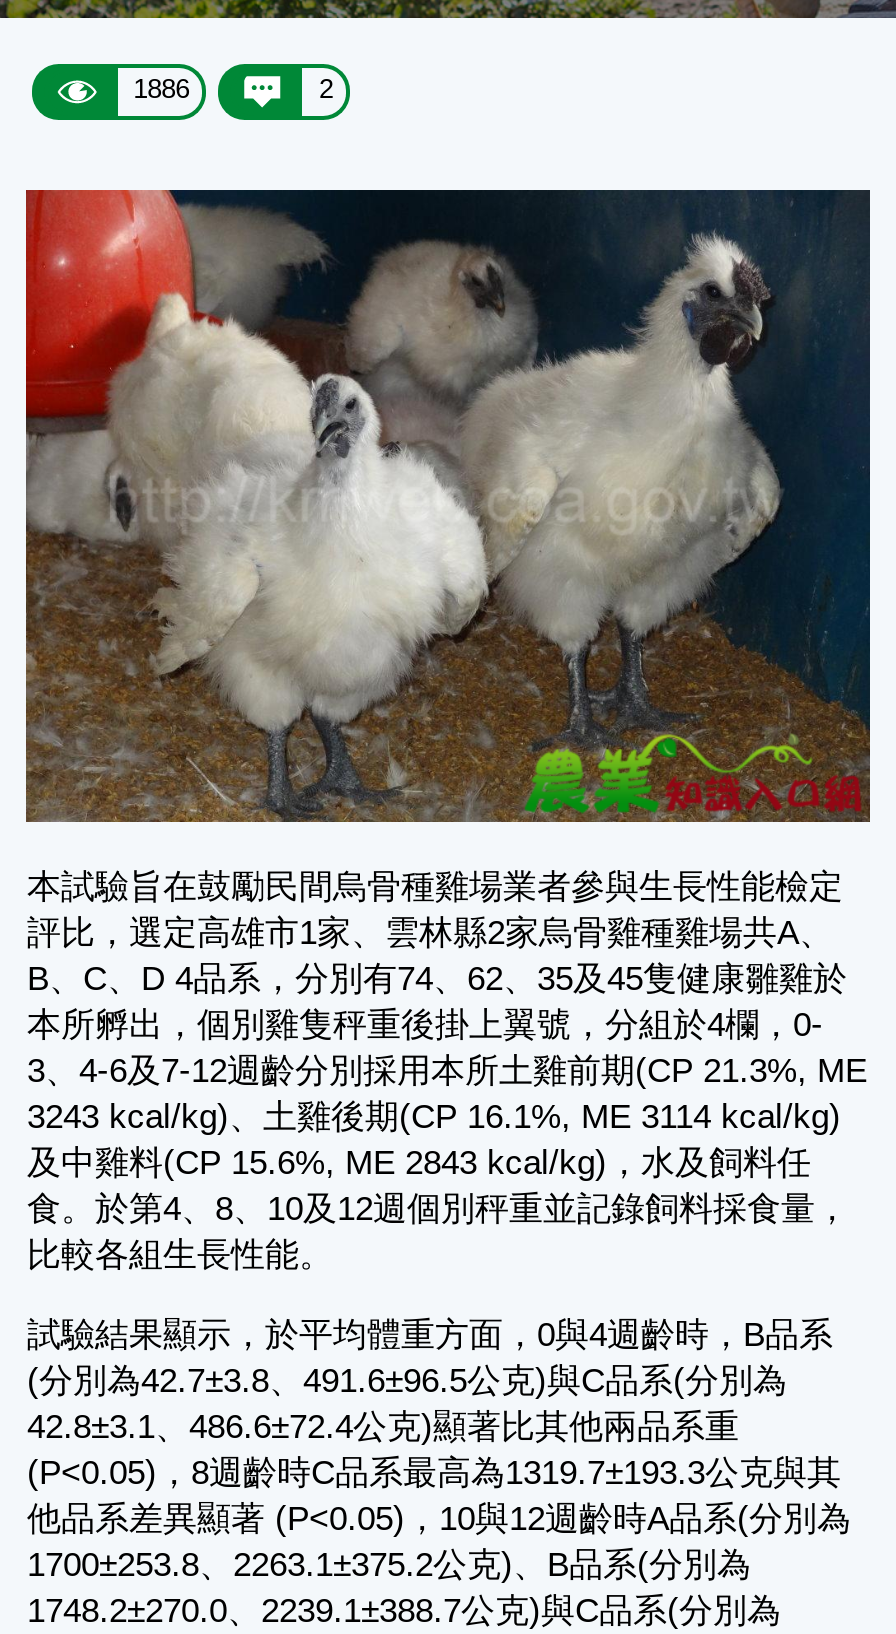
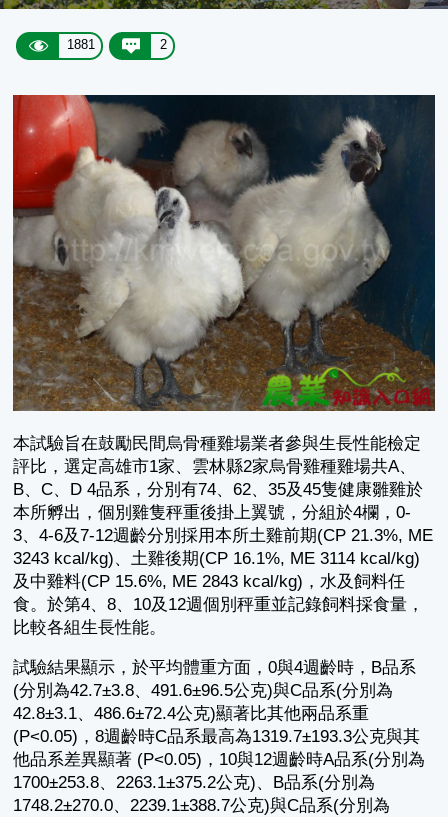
- 1886
+ 1881
